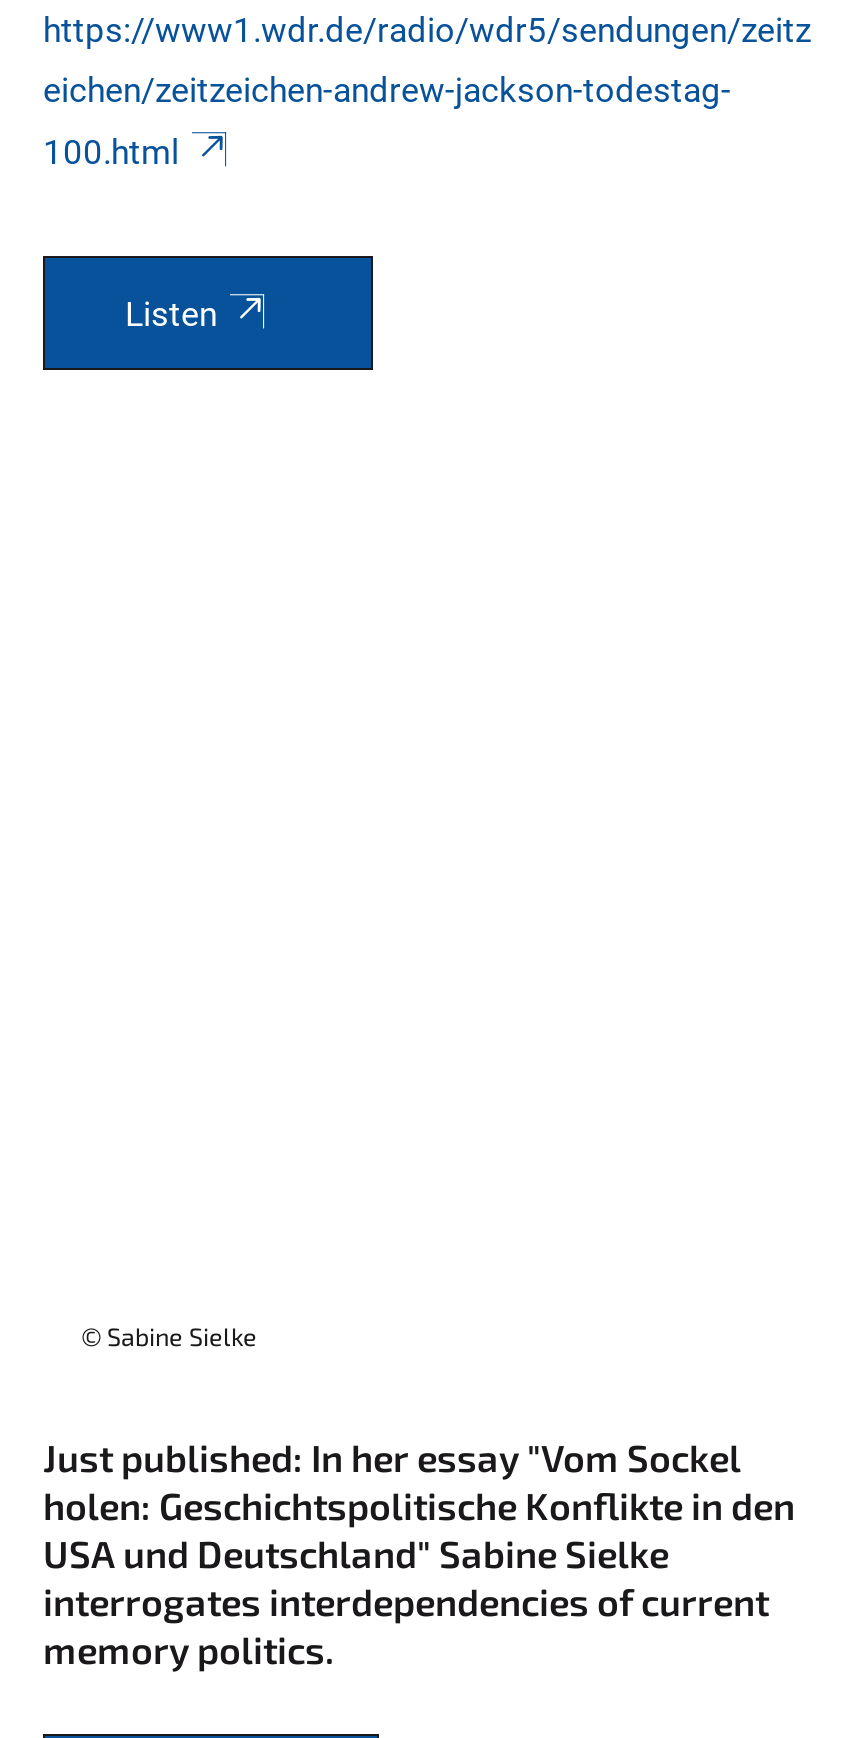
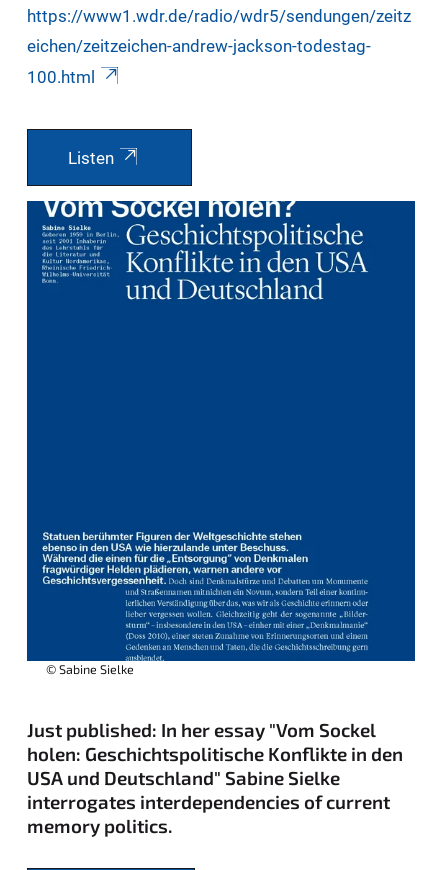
+ [image]
